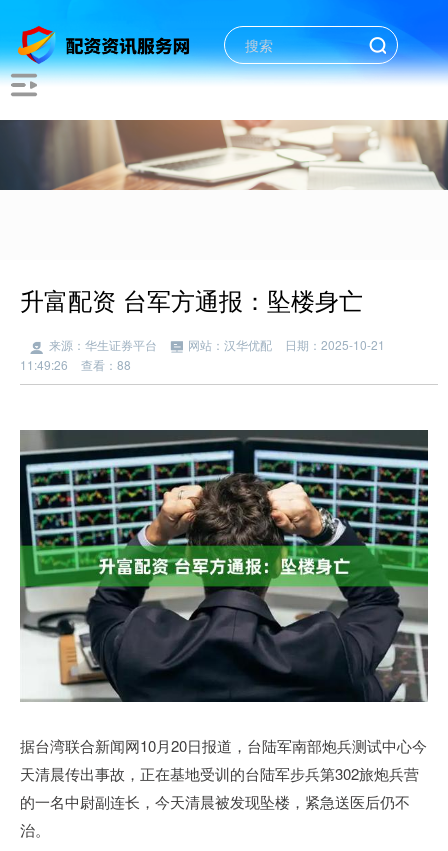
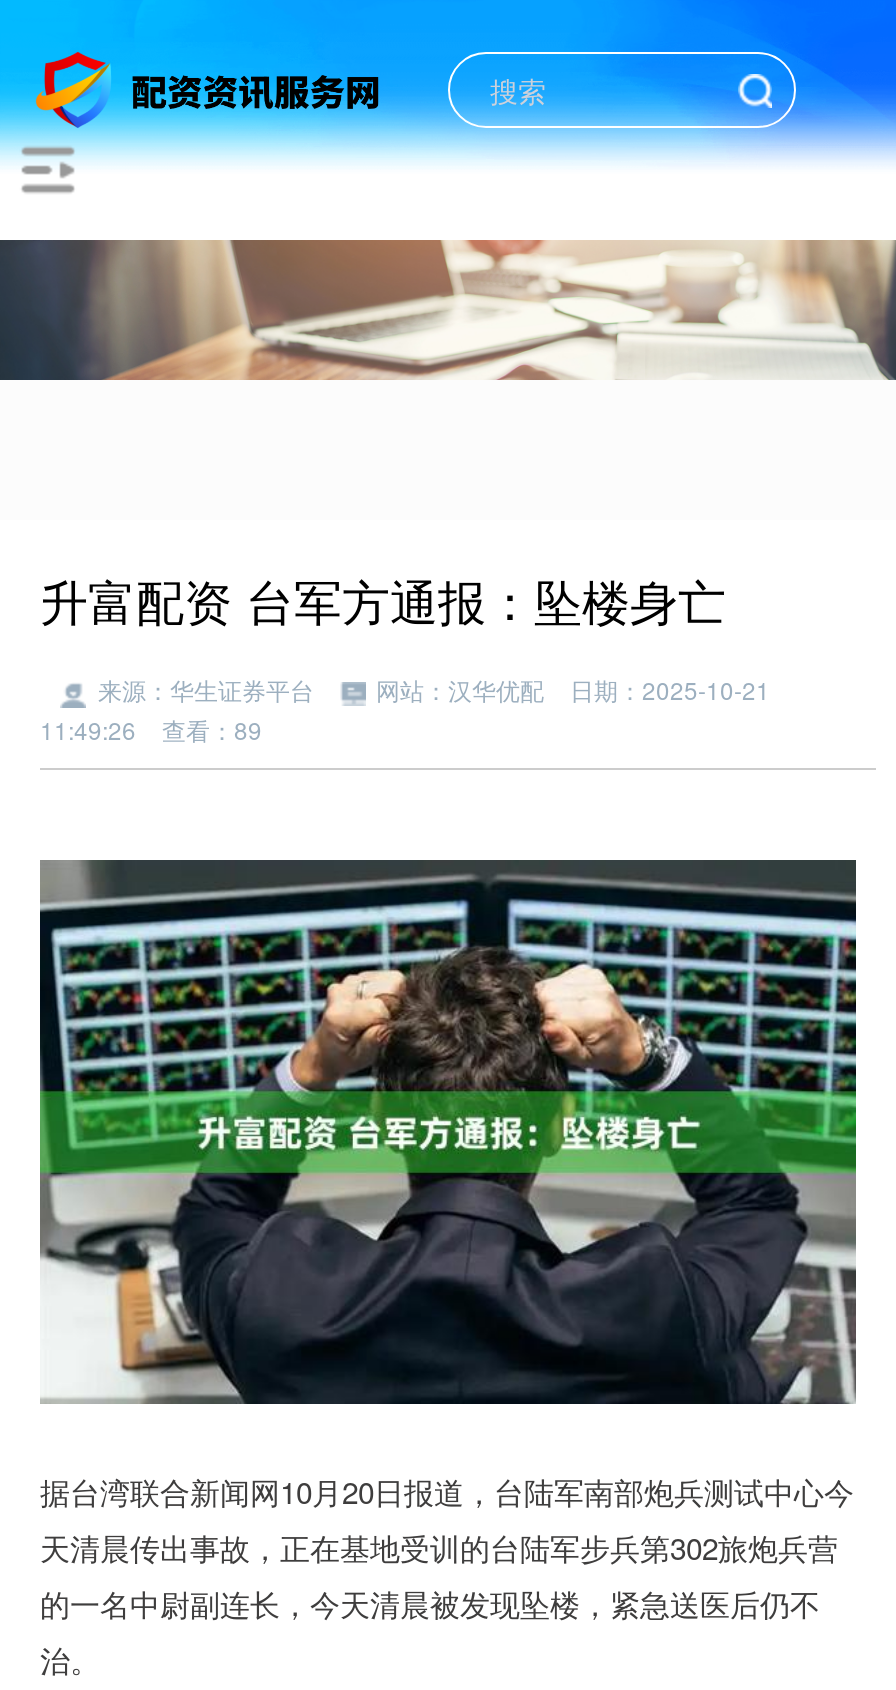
- 11:49:26 查看：88
+ 11:49:26 查看：89
